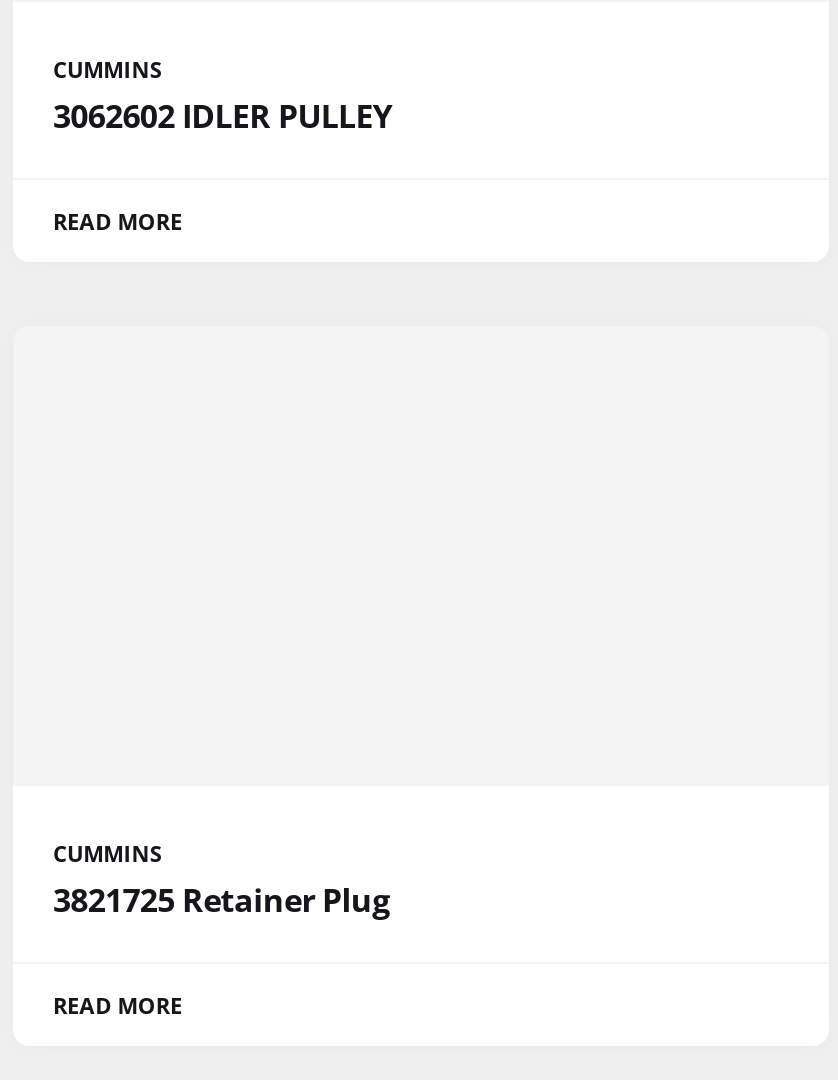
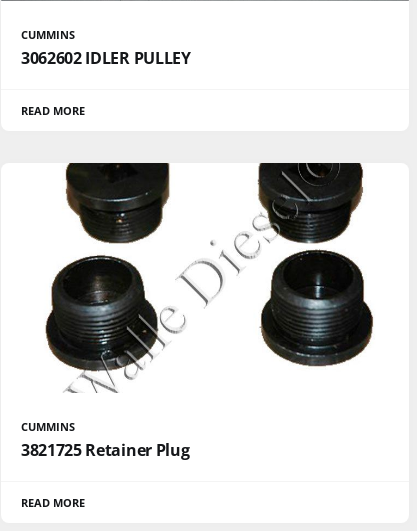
+ [image]
